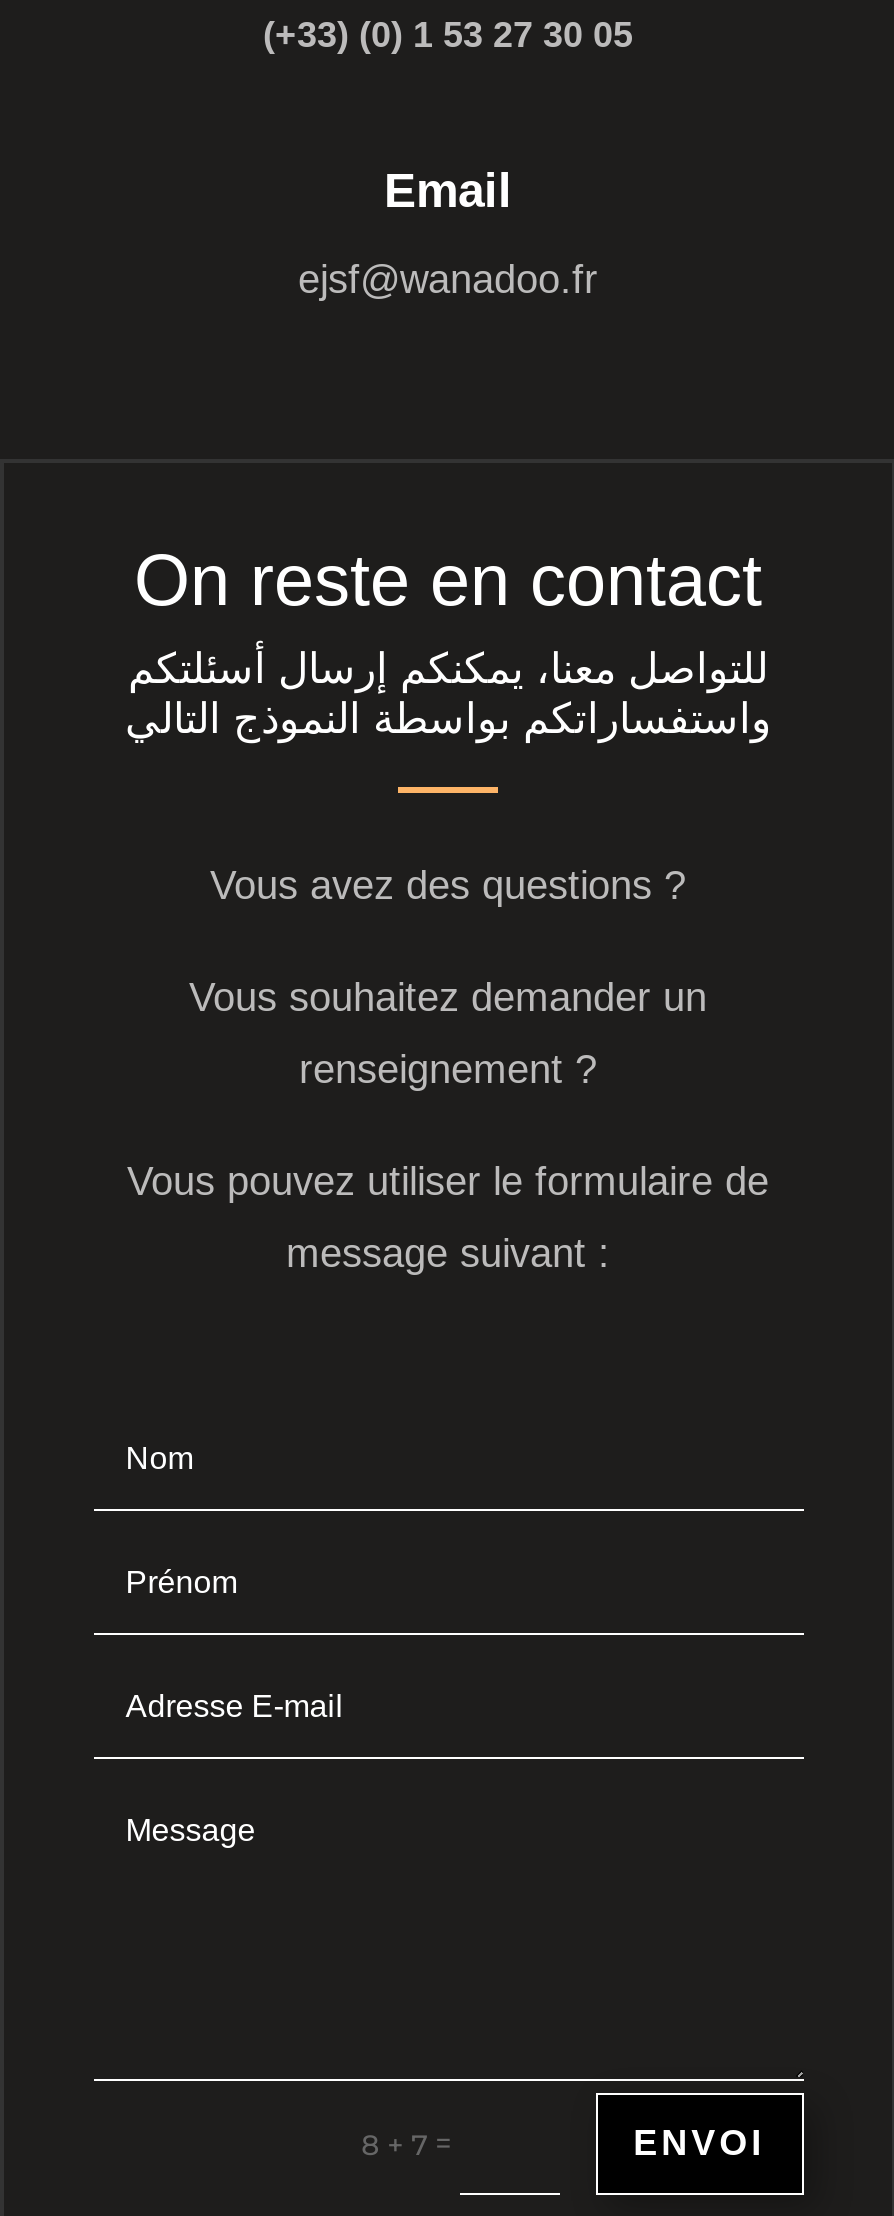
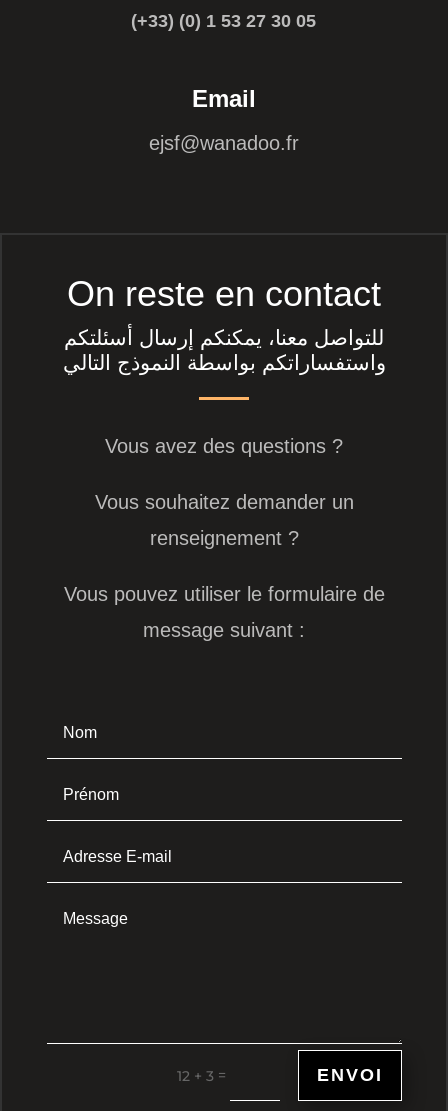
- 8 + 7 =
+ 12 + 3 =
